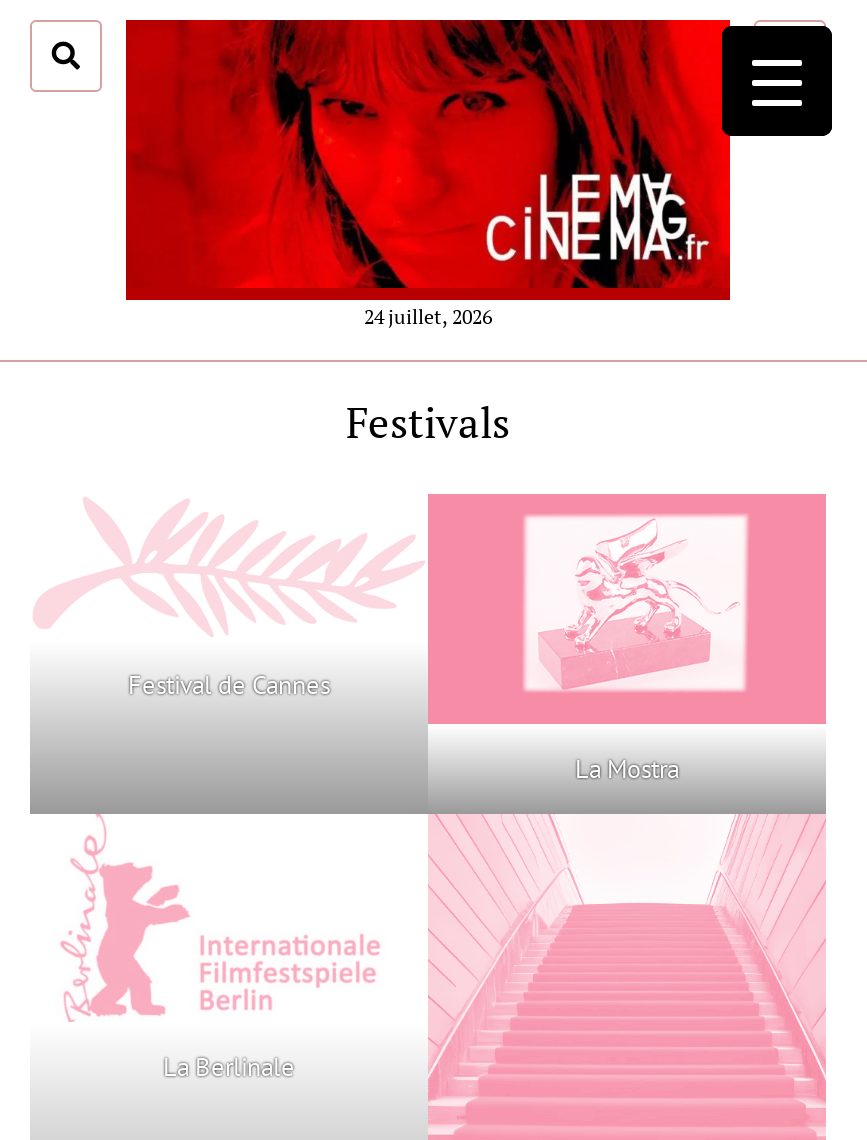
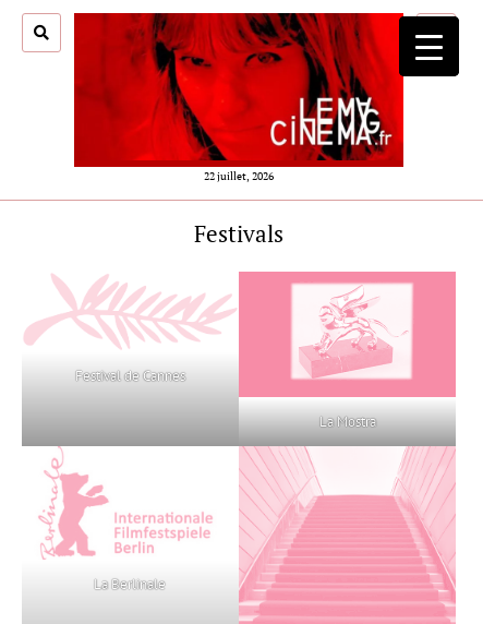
- 24 juillet, 2026
+ 22 juillet, 2026
